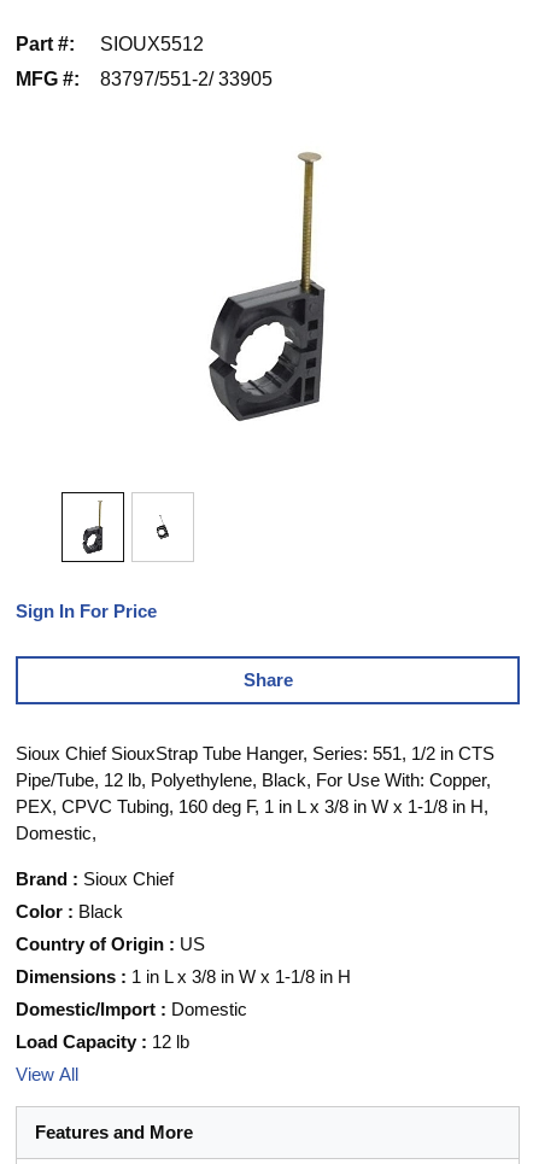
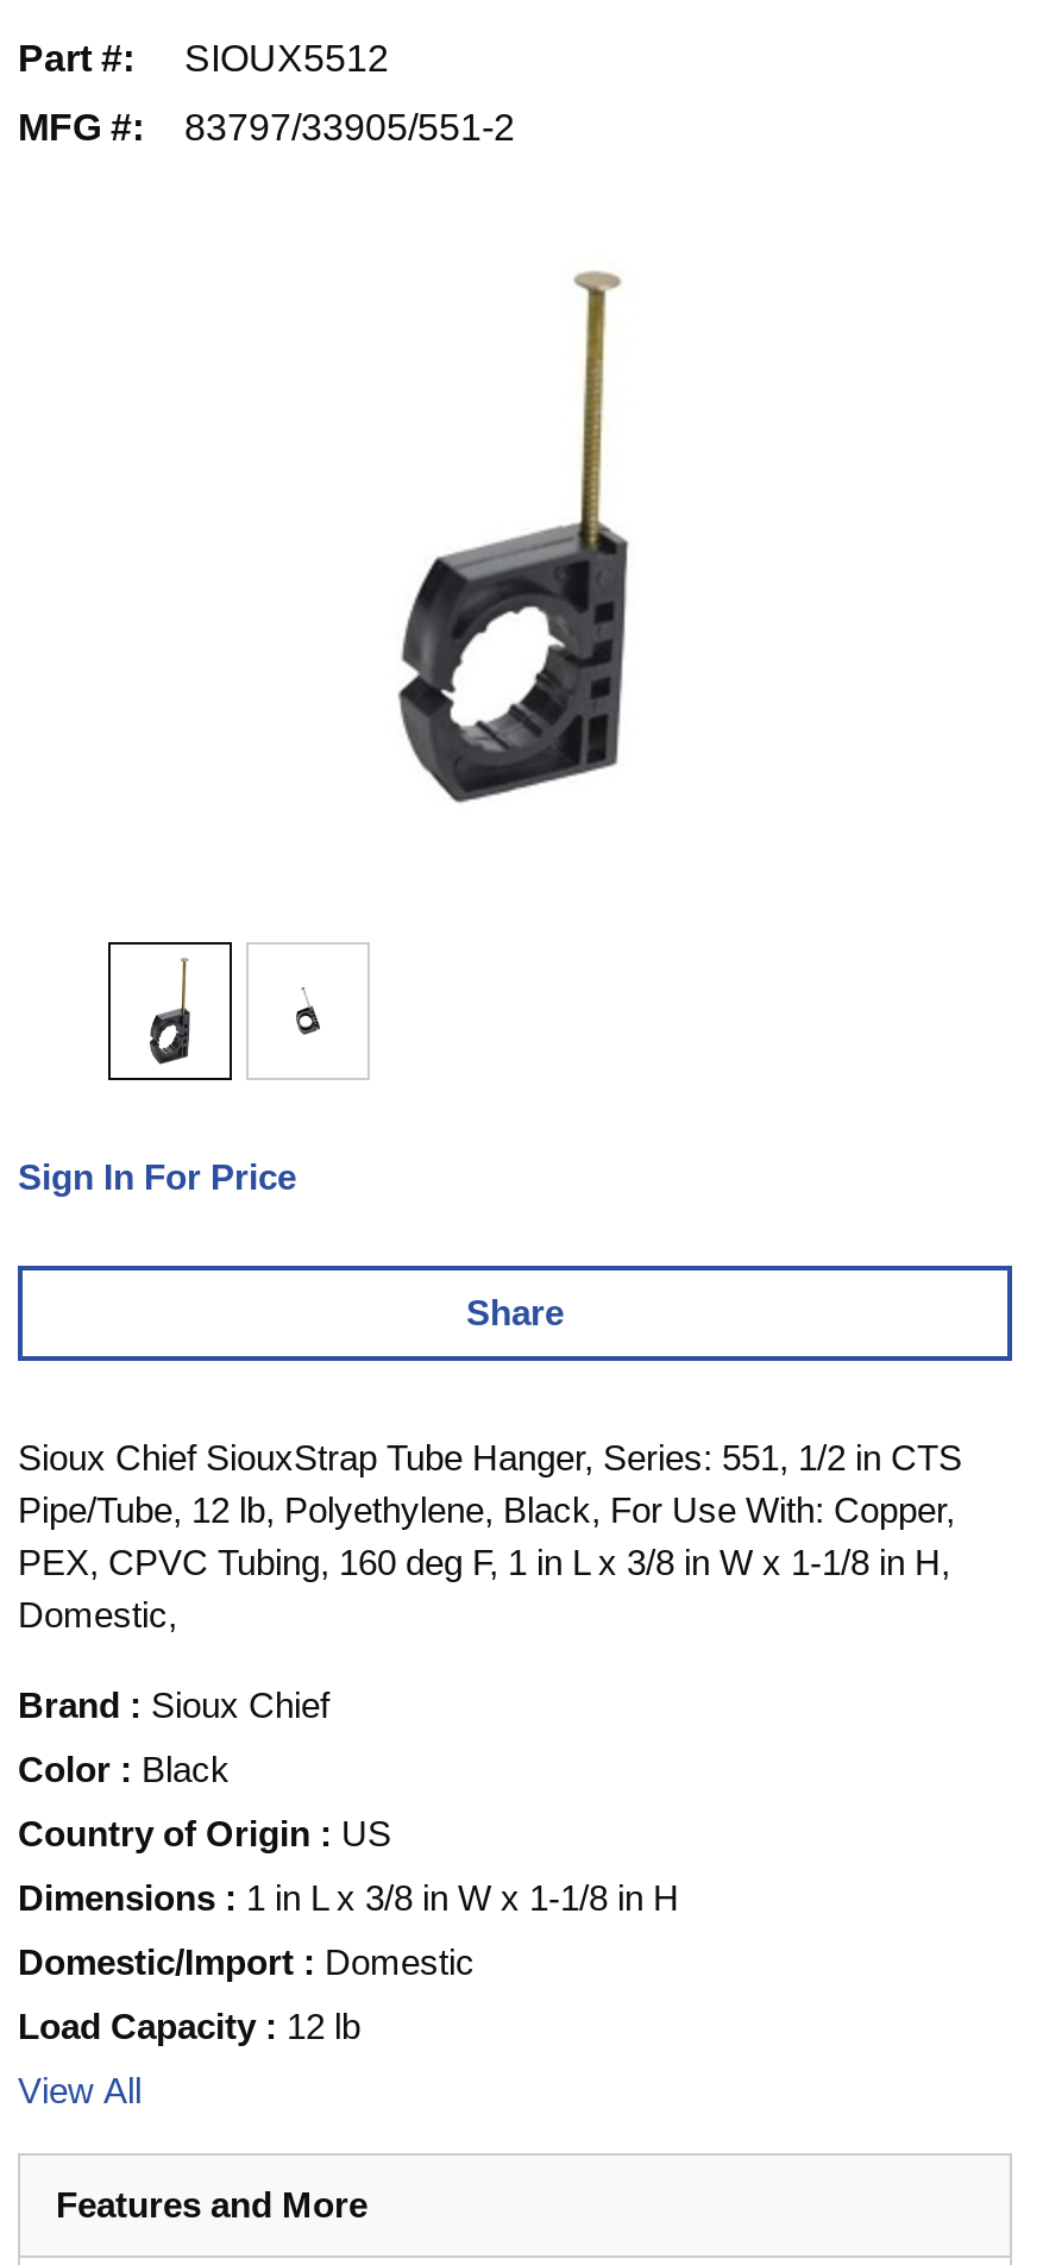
- MFG #: 83797/551-2/ 33905
+ MFG #: 83797/33905/551-2
